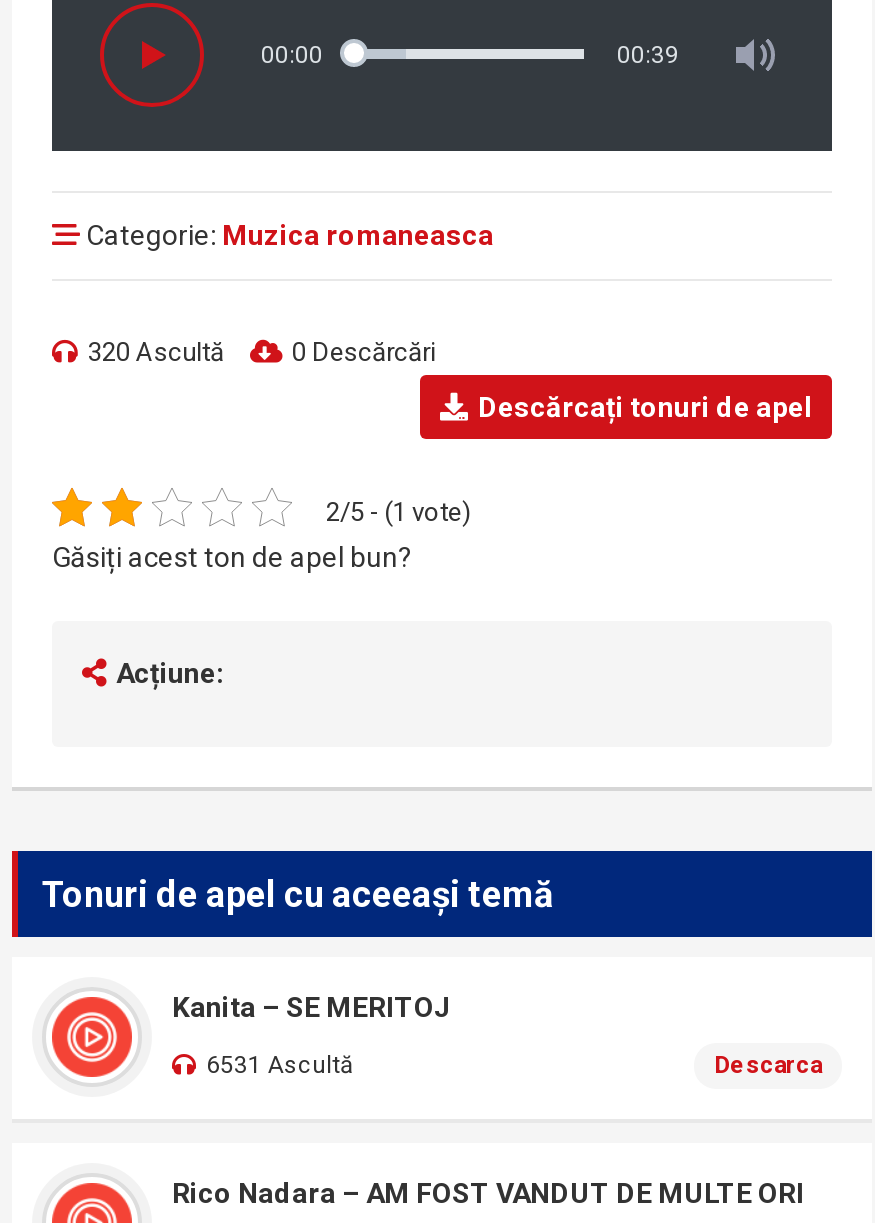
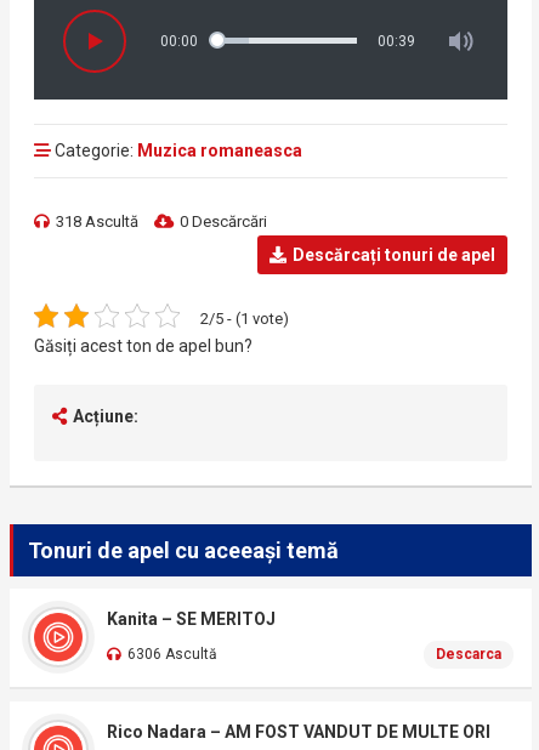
- 320 Ascultă
+ 318 Ascultă

- 6531 Ascultă
+ 6306 Ascultă
